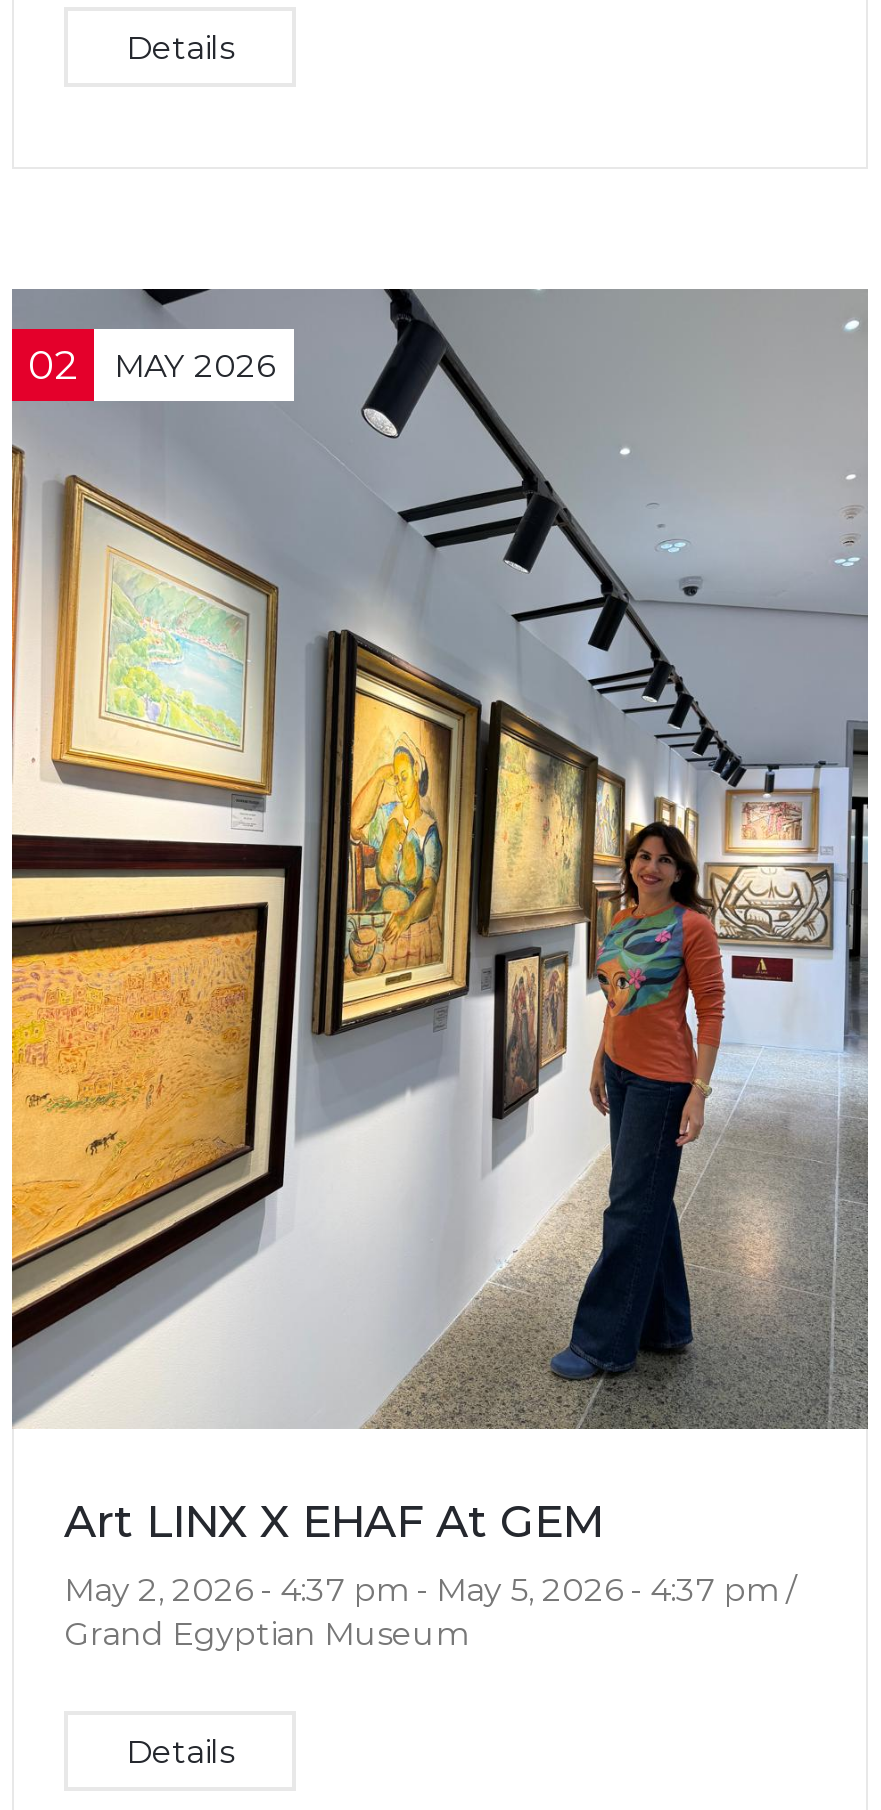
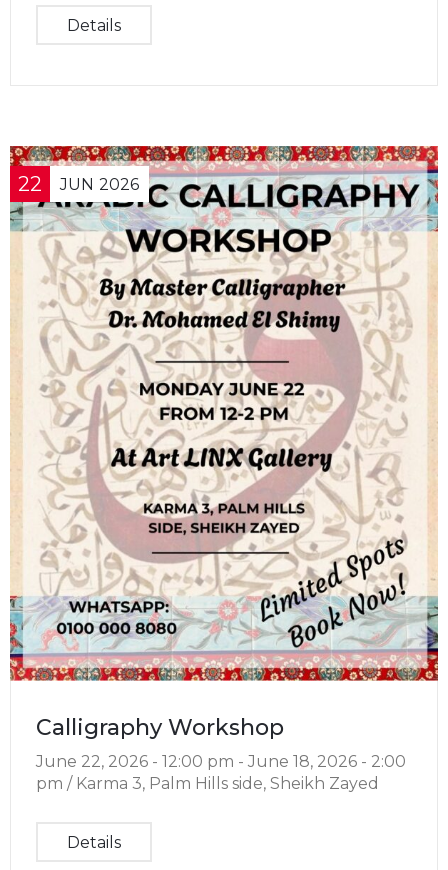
- [image]
- 02
- MAY 2026
+ [image]
+ 22
+ JUN 2026

- Art LINX X EHAF At GEM
- May 2, 2026 - 4:37 pm - May 5, 2026 - 4:37 pm /
- Grand Egyptian Museum
+ Calligraphy Workshop
+ June 22, 2026 - 12:00 pm - June 18, 2026 - 2:00
+ pm / Karma 3, Palm Hills side, Sheikh Zayed
